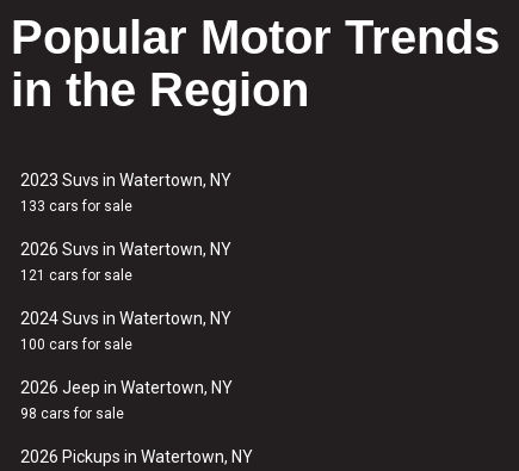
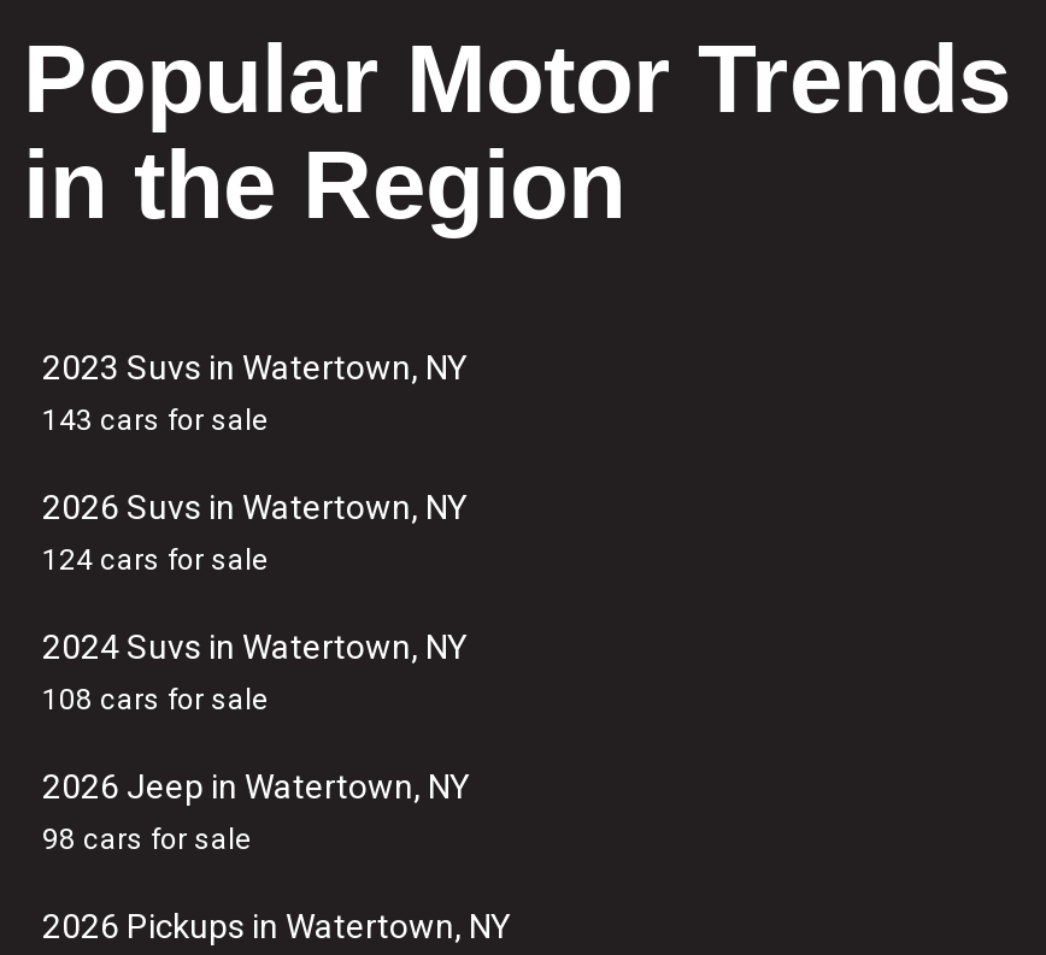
- 133 cars for sale
+ 143 cars for sale

- 121 cars for sale
+ 124 cars for sale

- 100 cars for sale
+ 108 cars for sale
